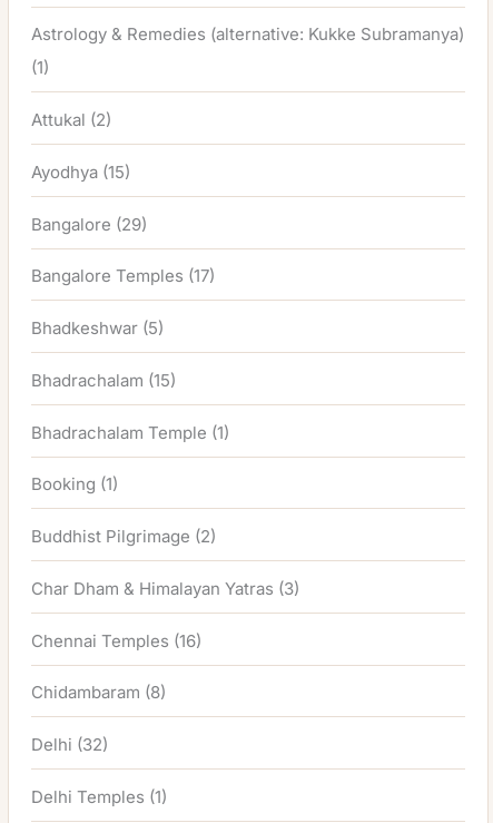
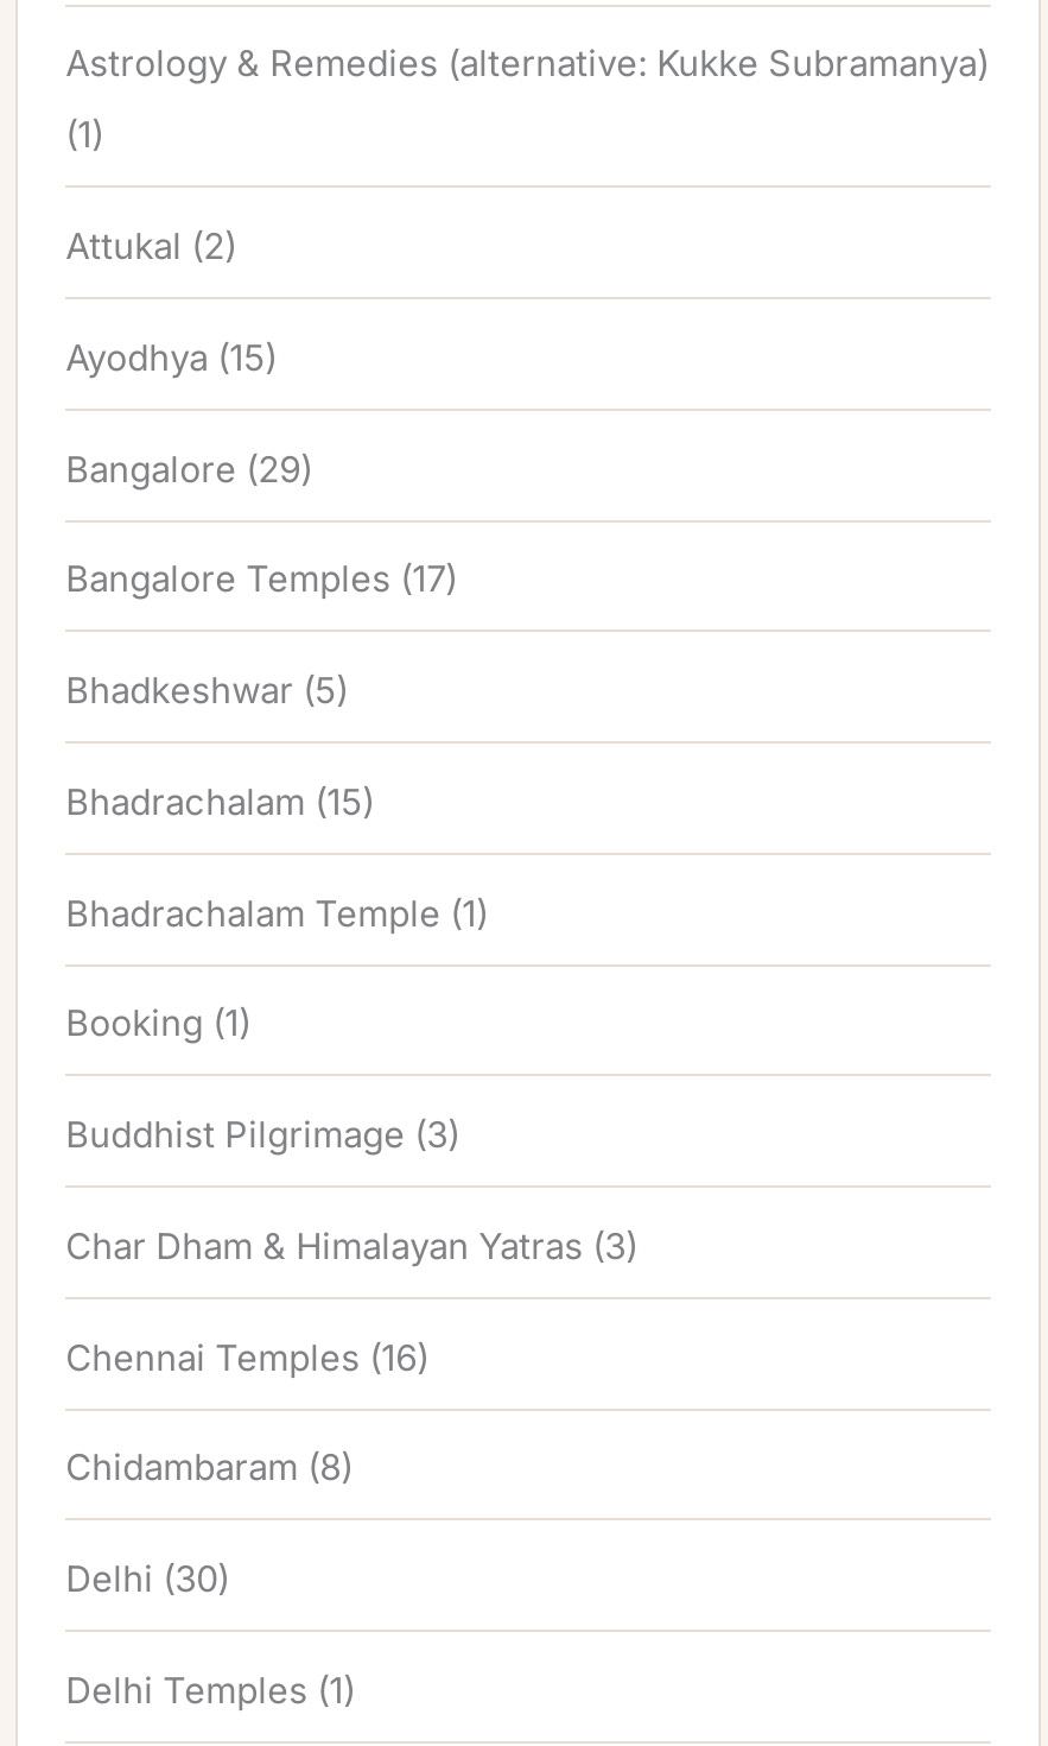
- Buddhist Pilgrimage (2)
+ Buddhist Pilgrimage (3)

- Delhi (32)
+ Delhi (30)
